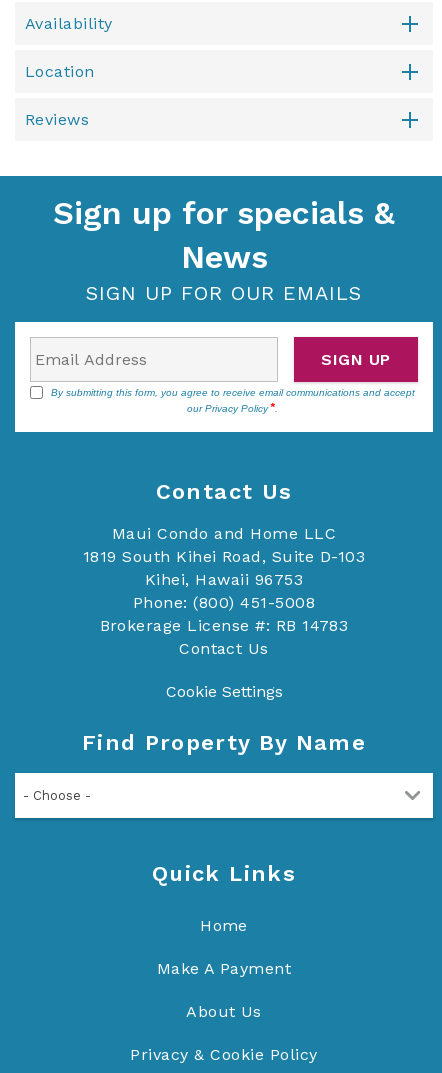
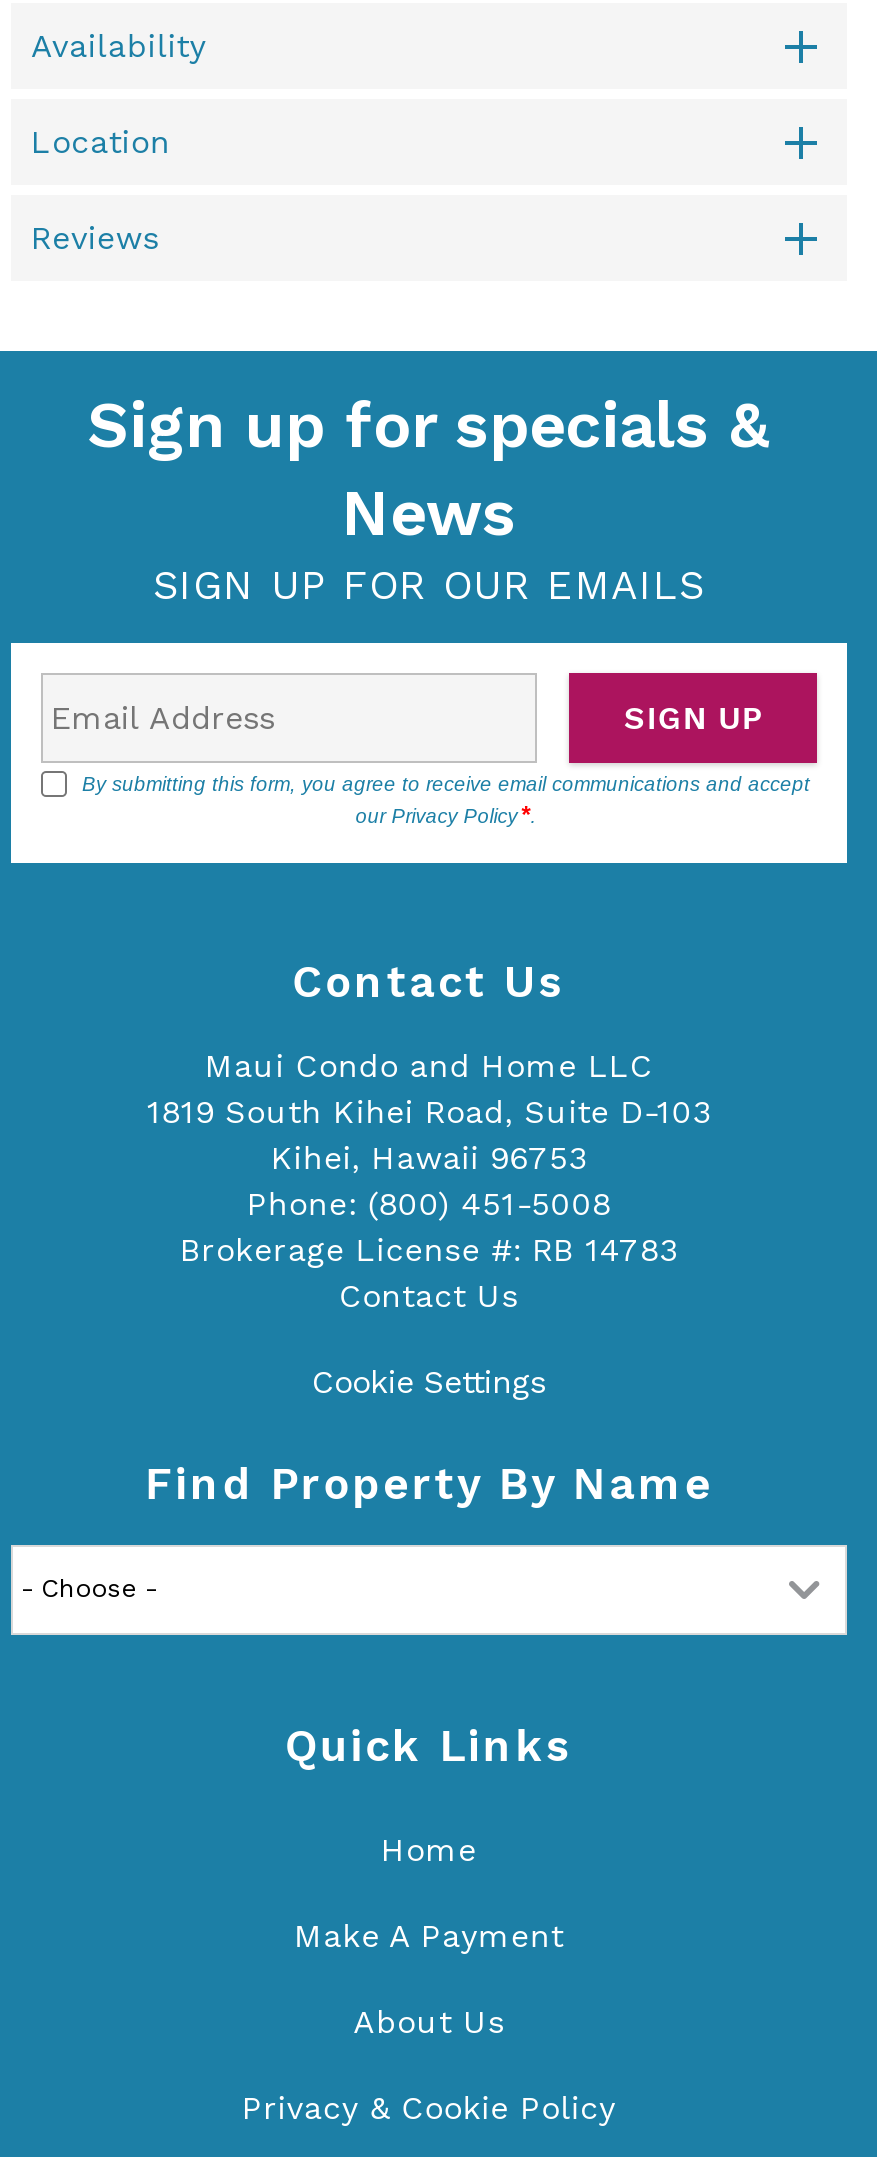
- - Choose -
